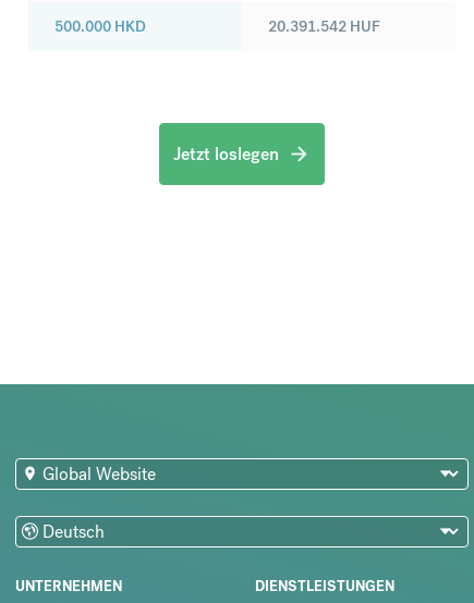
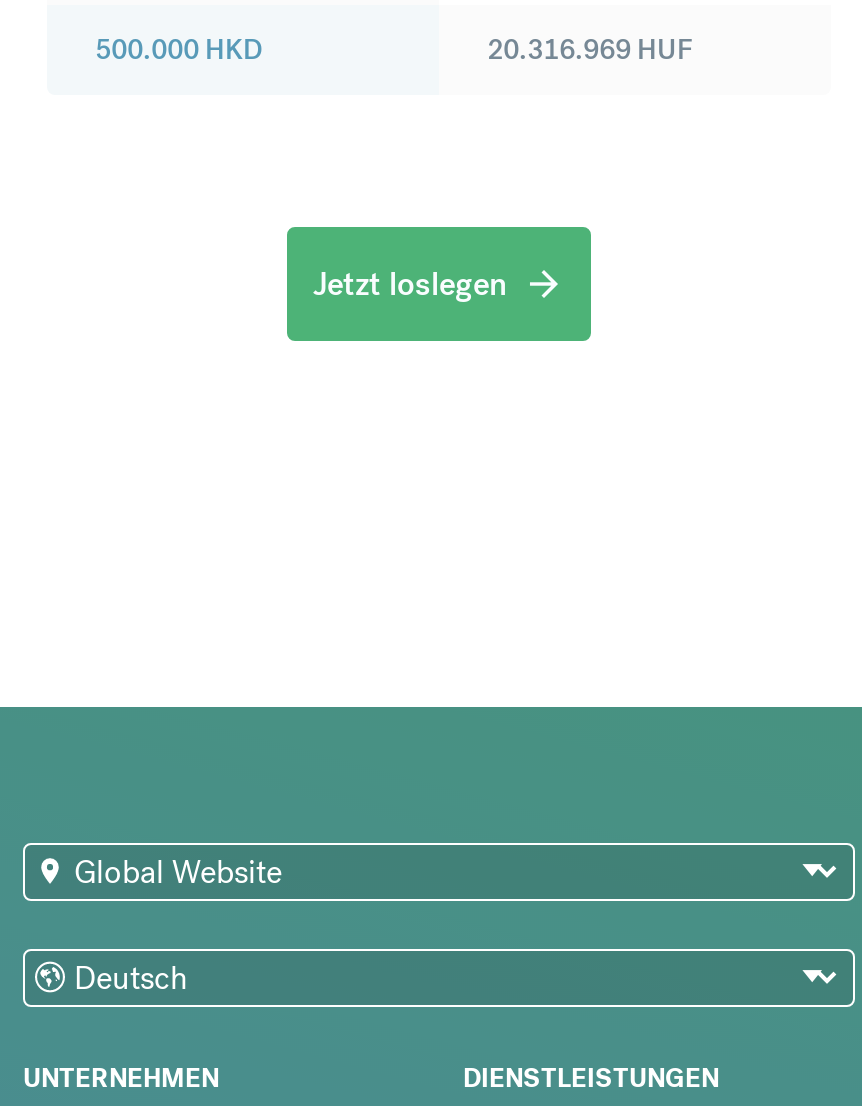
- 20.391.542 HUF
+ 20.316.969 HUF
